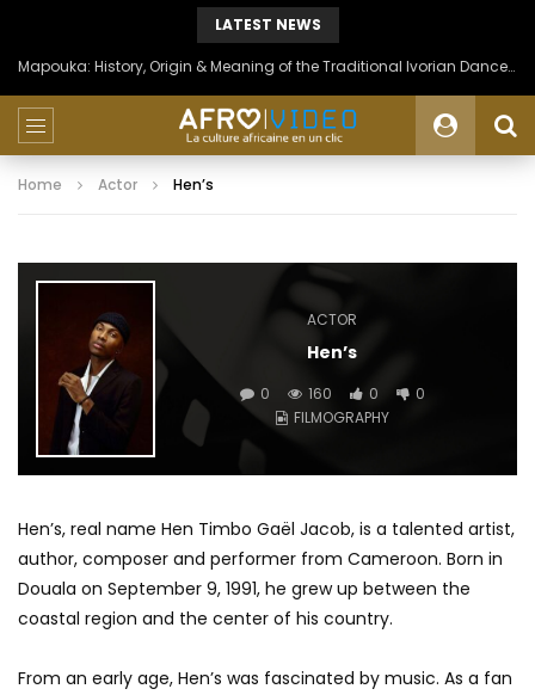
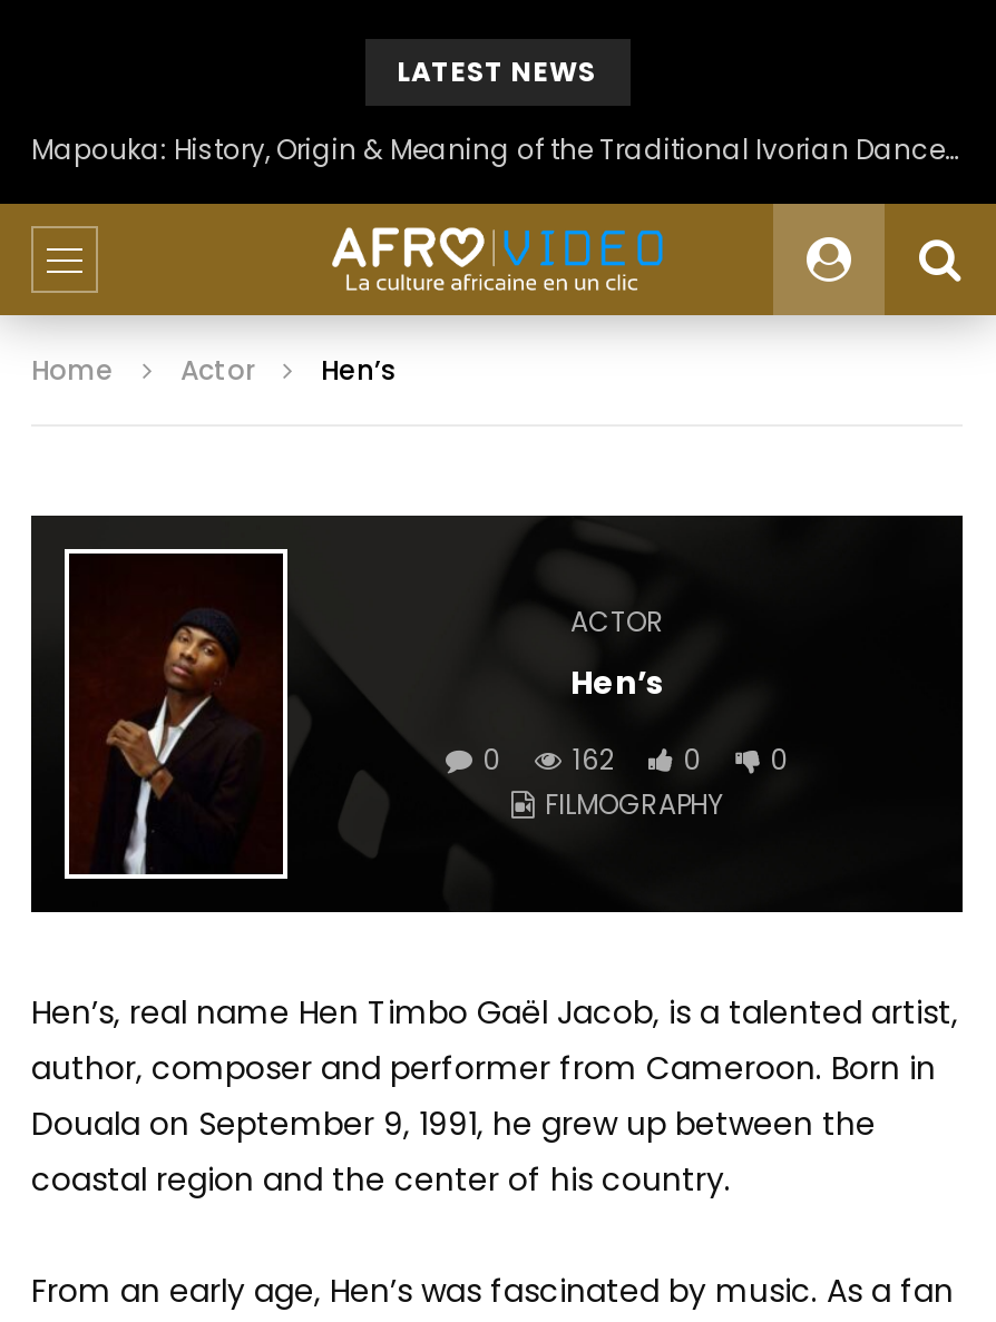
- 0 160 0 0
+ 0 162 0 0
